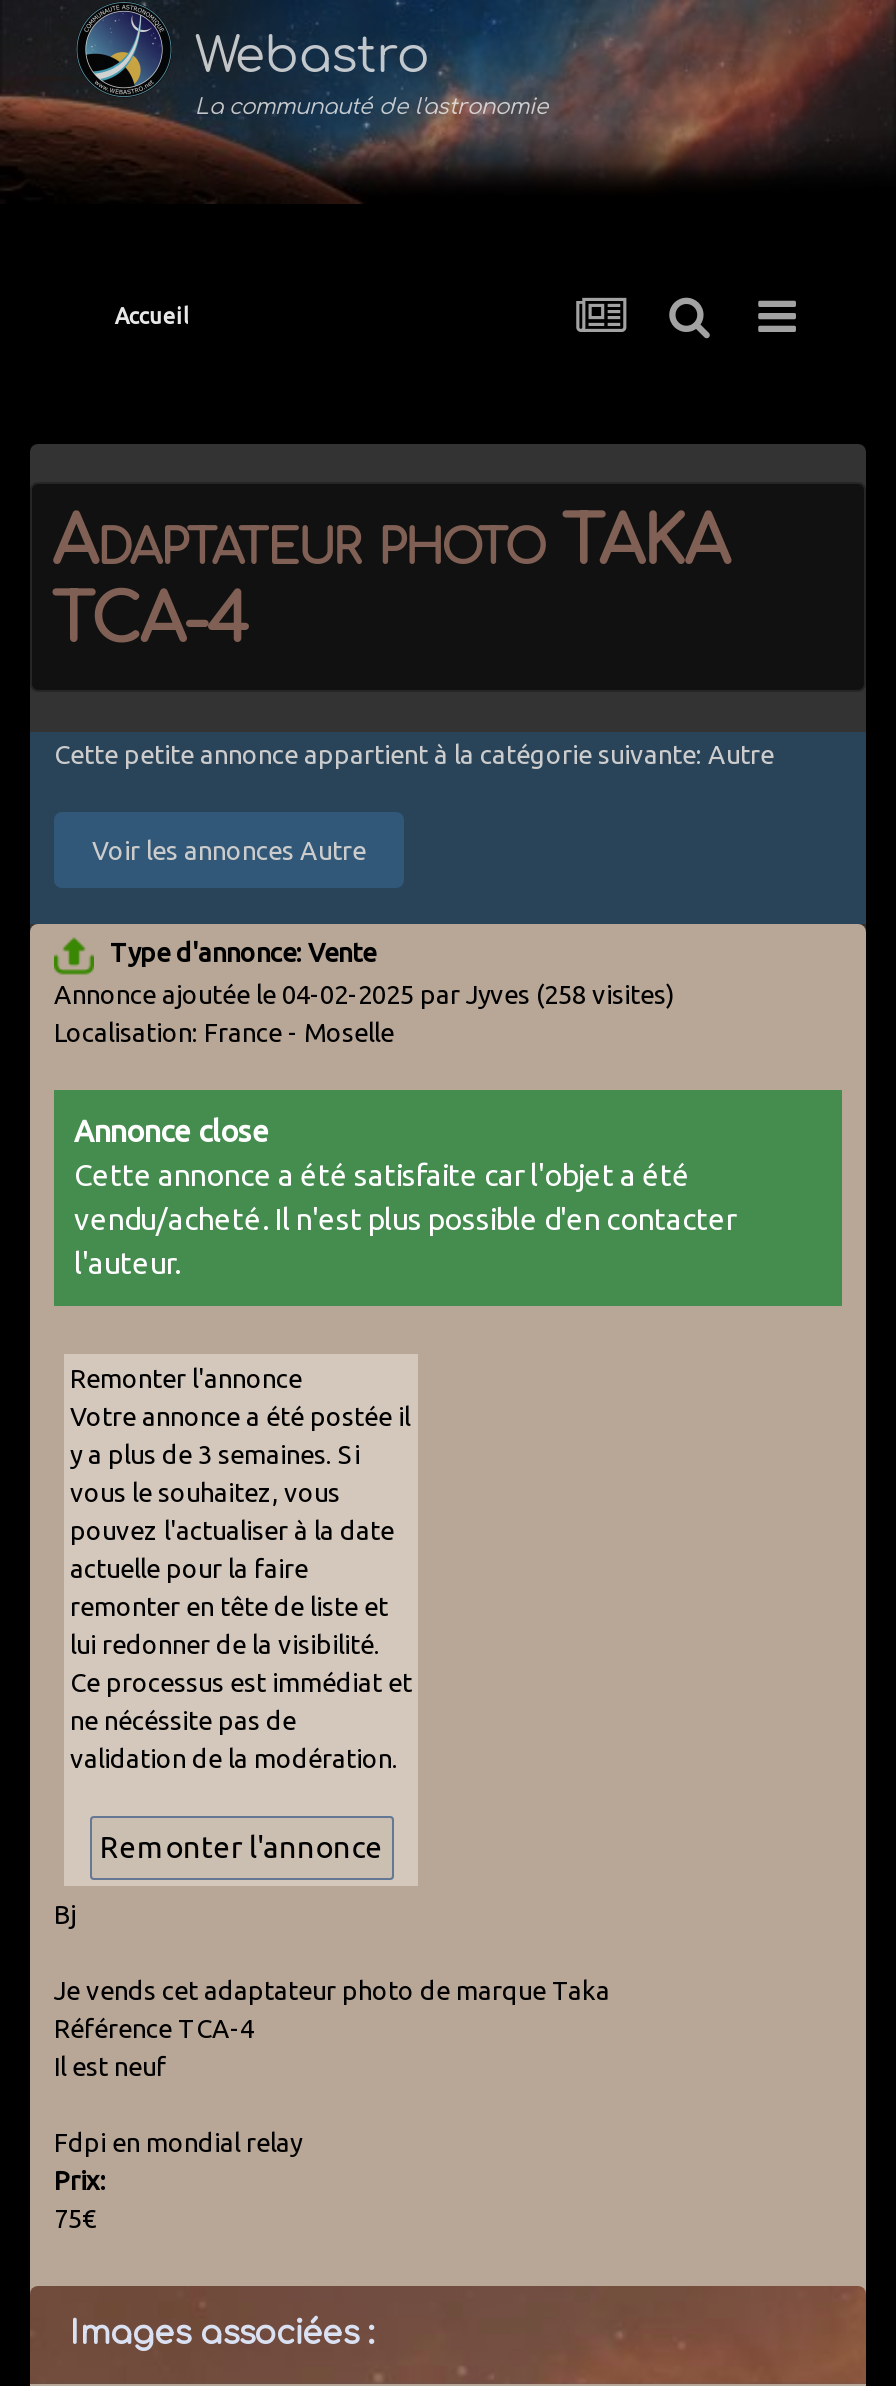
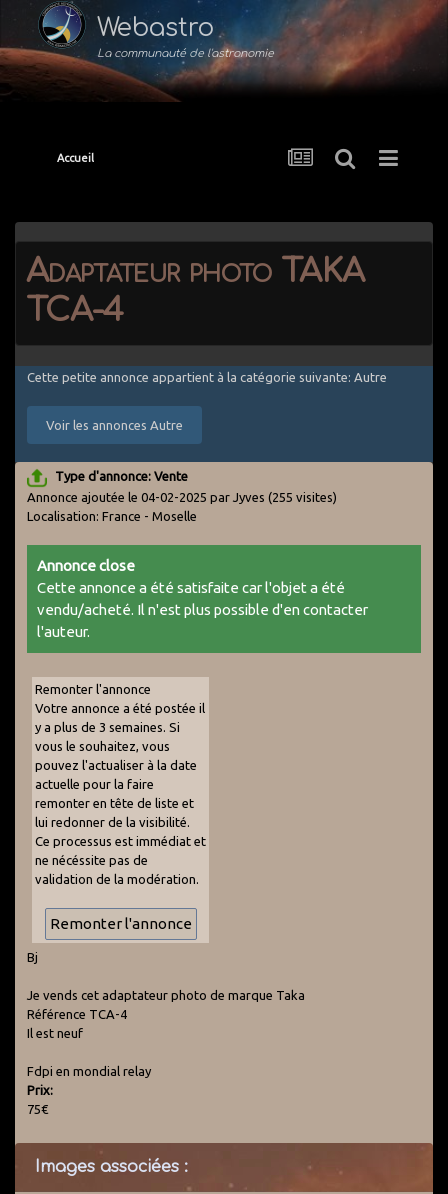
- Annonce ajoutée le 04-02-2025 par Jyves (258 visites)
+ Annonce ajoutée le 04-02-2025 par Jyves (255 visites)
